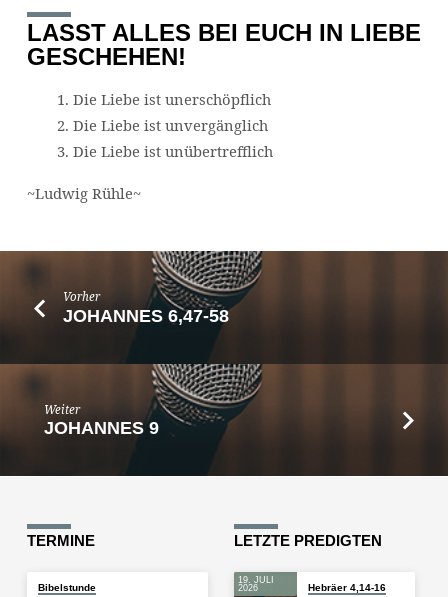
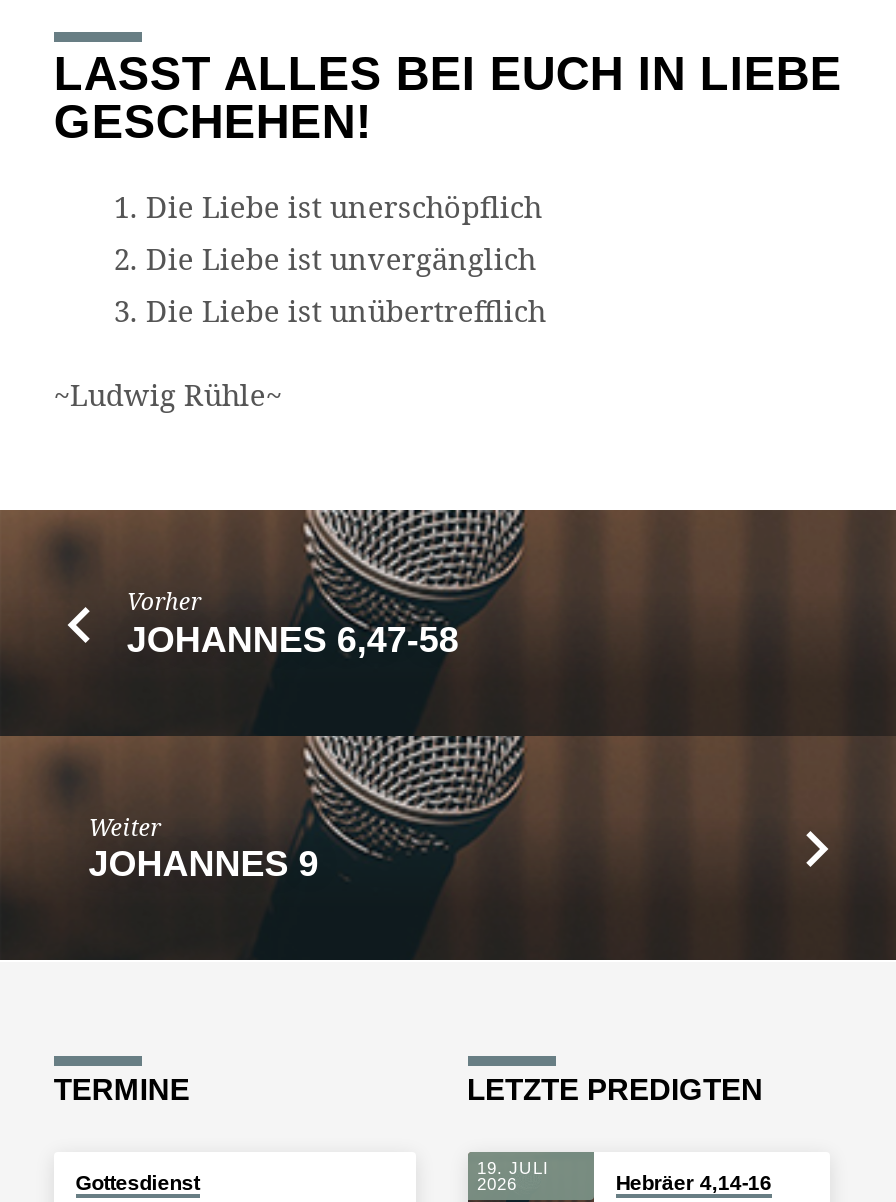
- Bibelstunde
+ Gottesdienst
